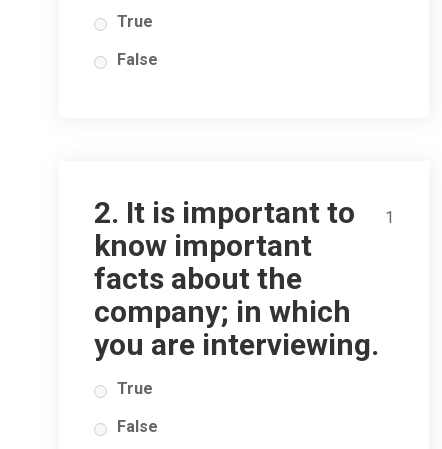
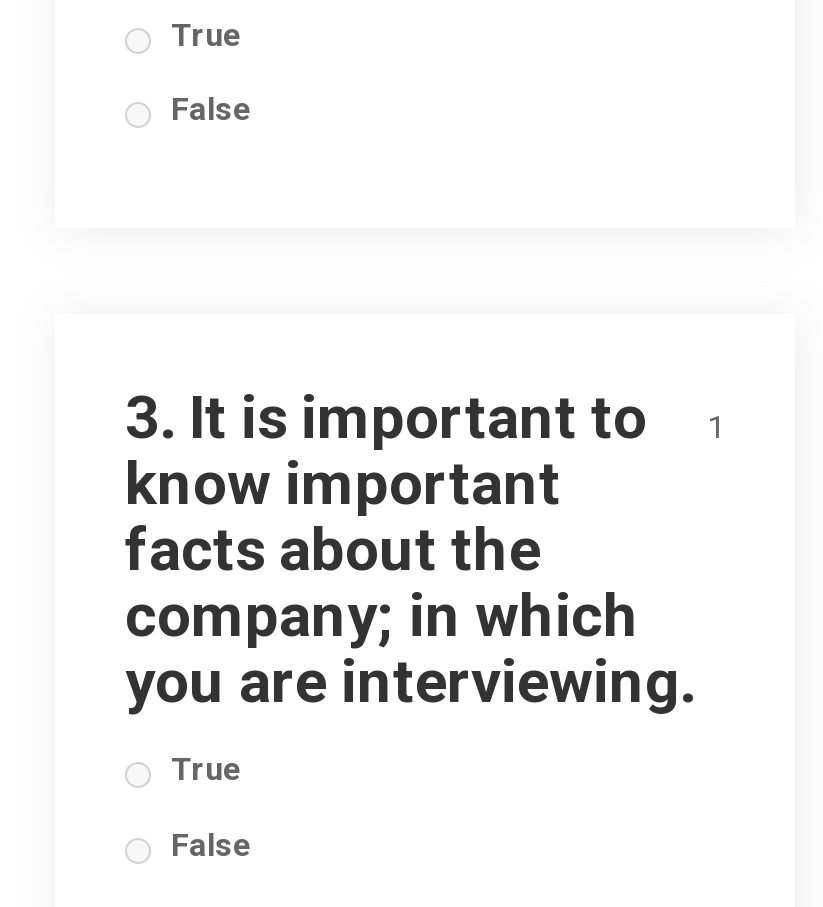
- 2. It is important to
+ 3. It is important to
